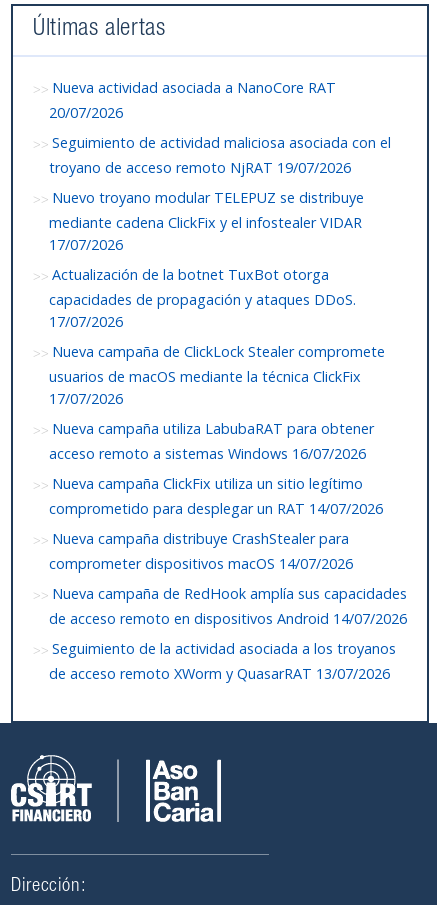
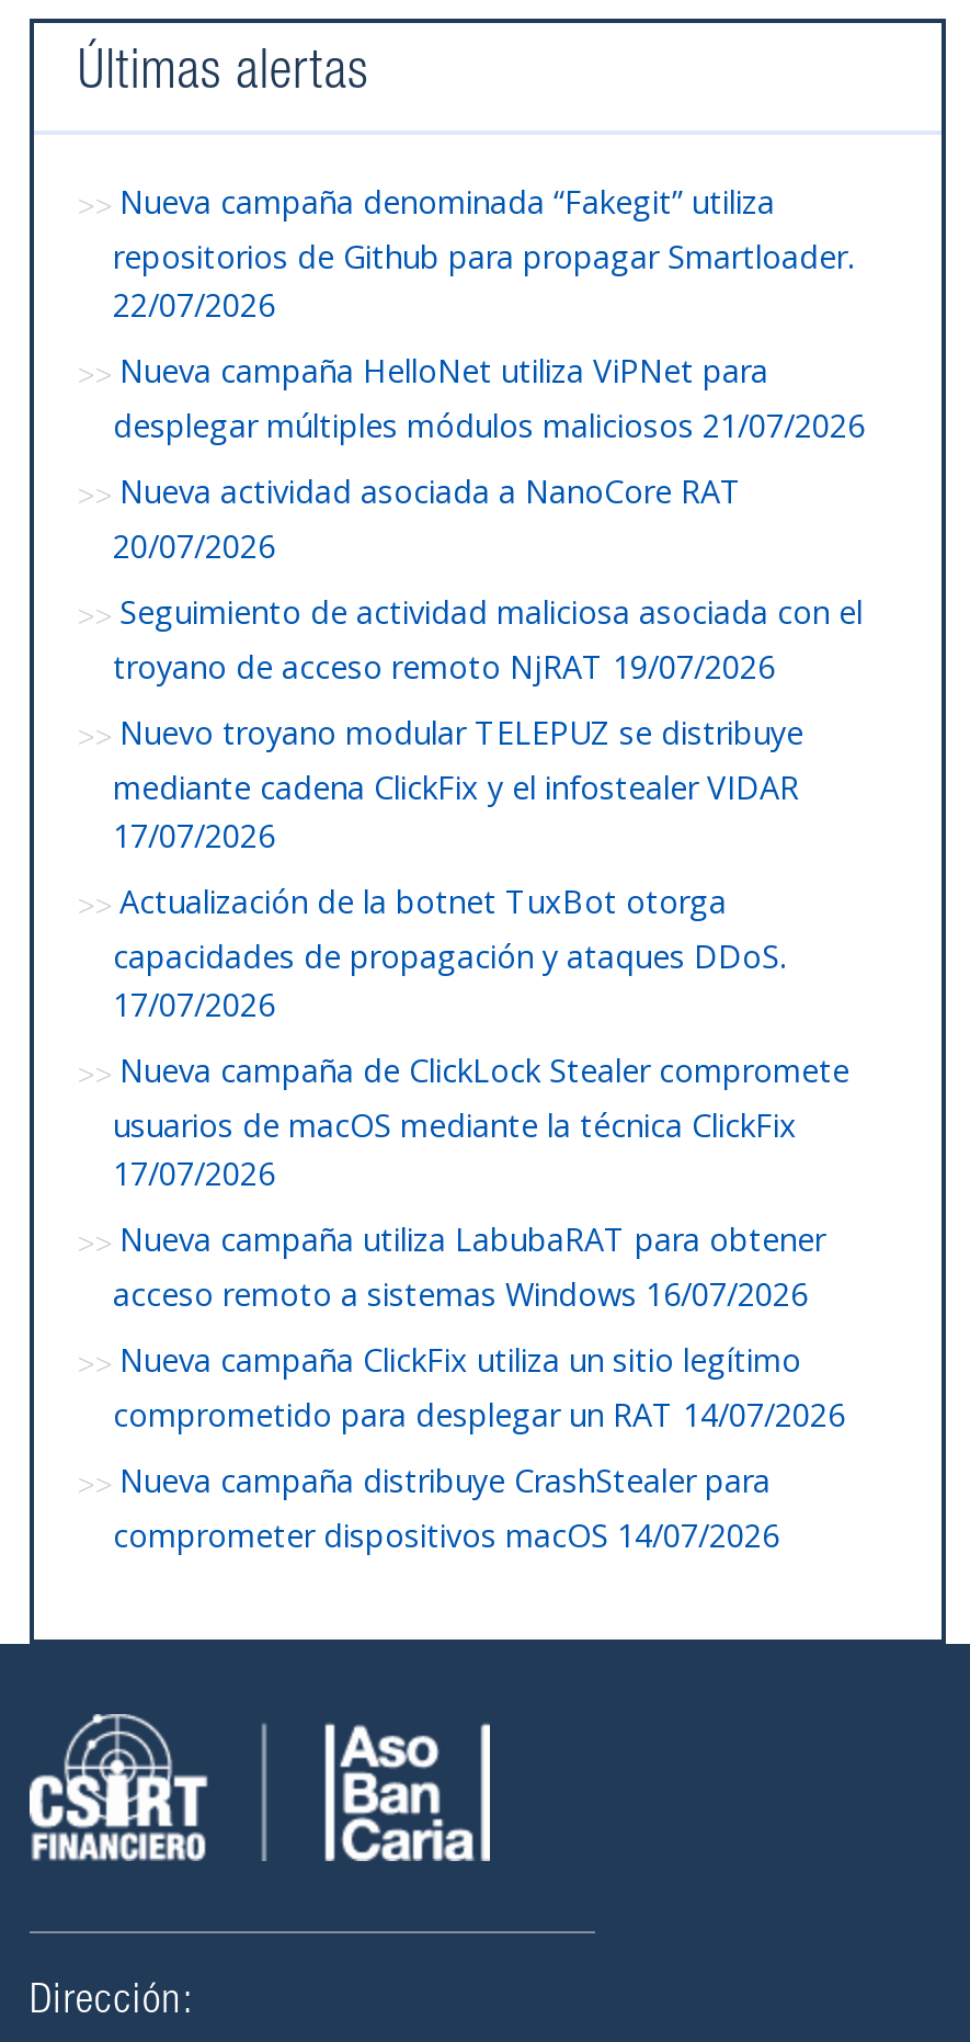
+ Nueva campaña denominada “Fakegit” utiliza
+ repositorios de Github para propagar Smartloader.
+ 22/07/2026
+ Nueva campaña HelloNet utiliza ViPNet para
+ desplegar múltiples módulos maliciosos 21/07/2026

moved down: Nueva actividad asociada a NanoCore RAT | 20/07/2026 | Seguimiento de actividad maliciosa asociada con el | ... | Nueva campaña distribuye CrashStealer para | comprometer dispositivos macOS 14/07/2026

- Nueva campaña de RedHook amplía sus capacidades
- de acceso remoto en dispositivos Android 14/07/2026
- Seguimiento de la actividad asociada a los troyanos
- de acceso remoto XWorm y QuasarRAT 13/07/2026
